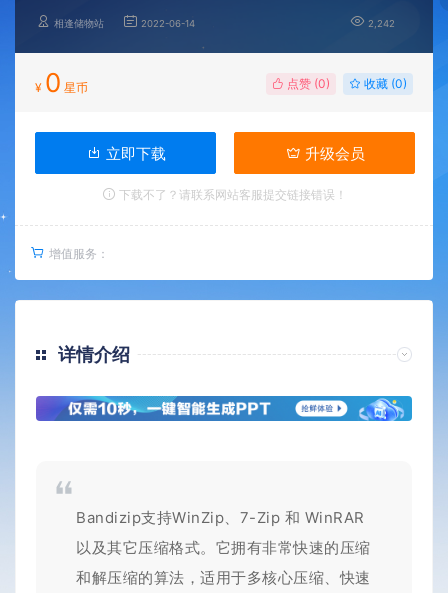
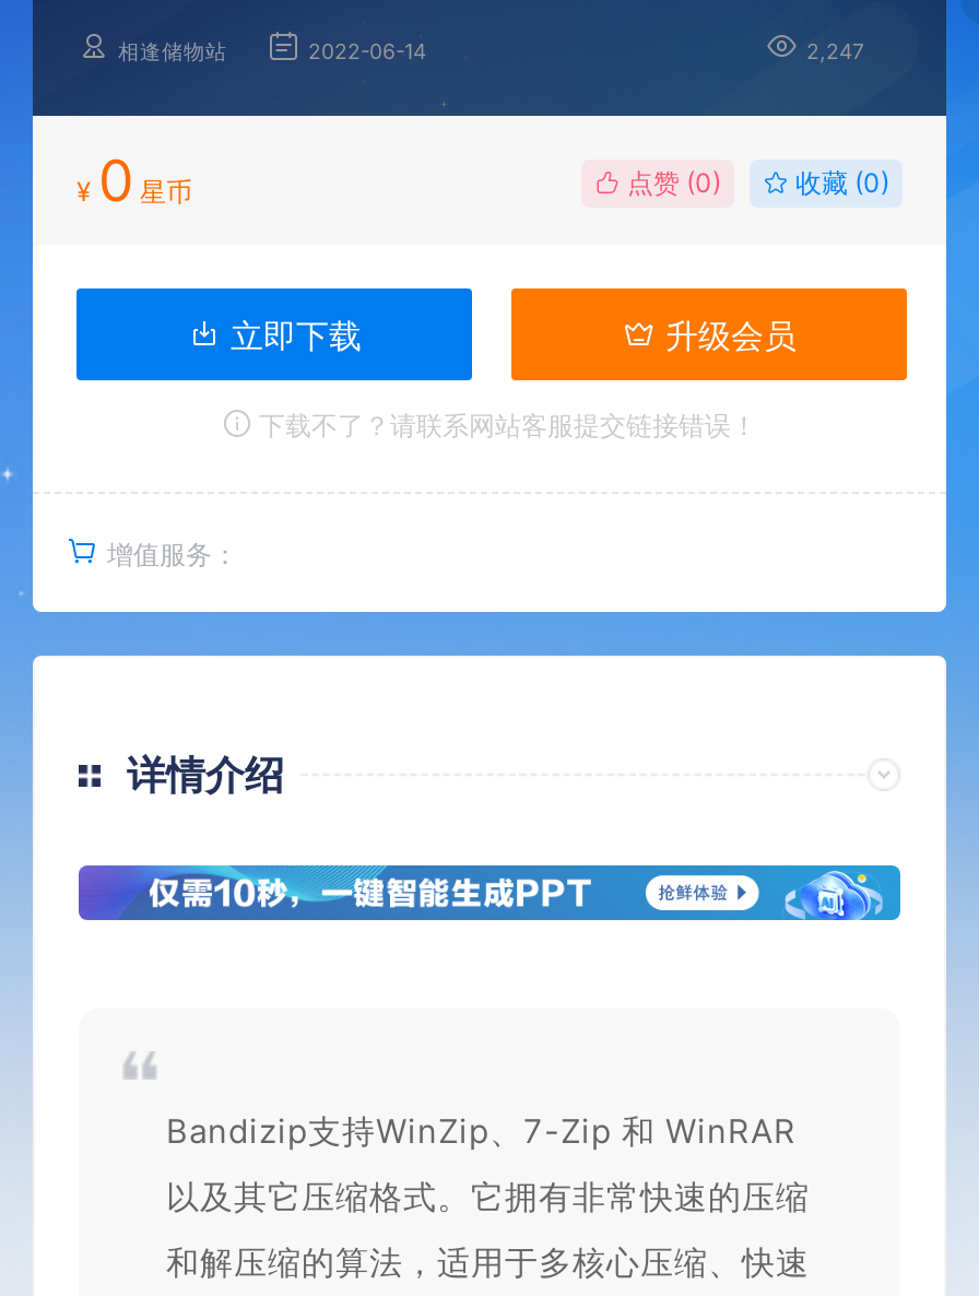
- 2,242
+ 2,247
